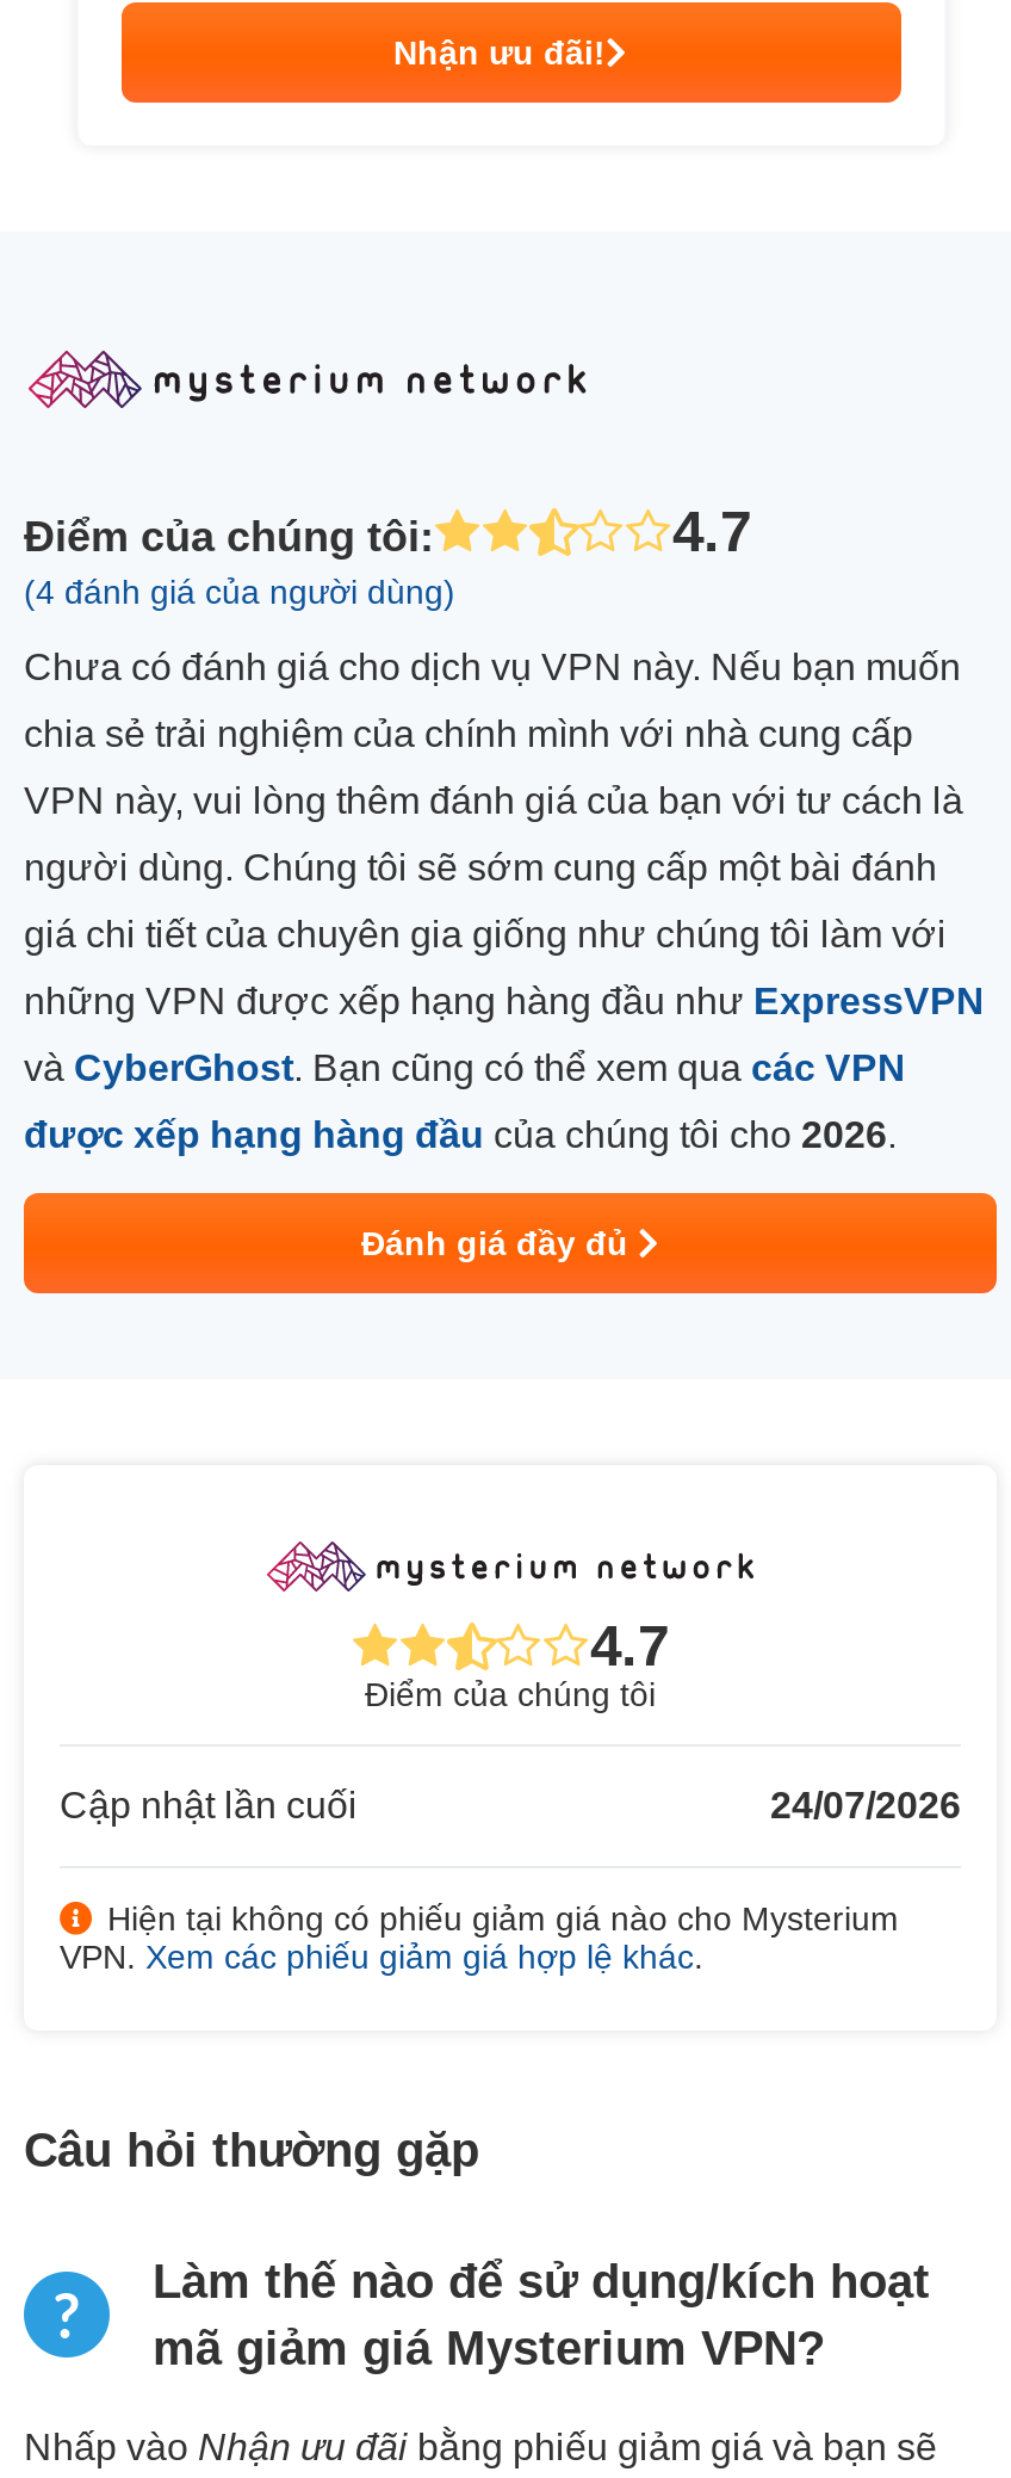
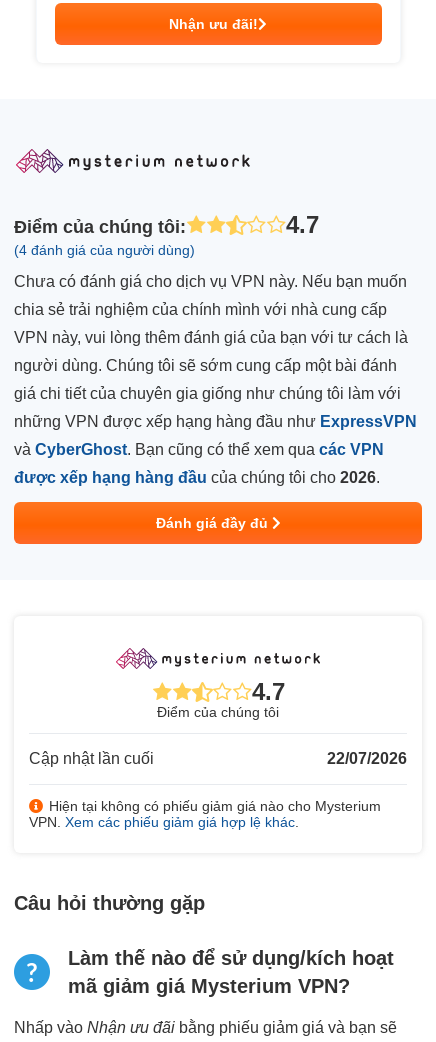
- 24/07/2026
+ 22/07/2026
